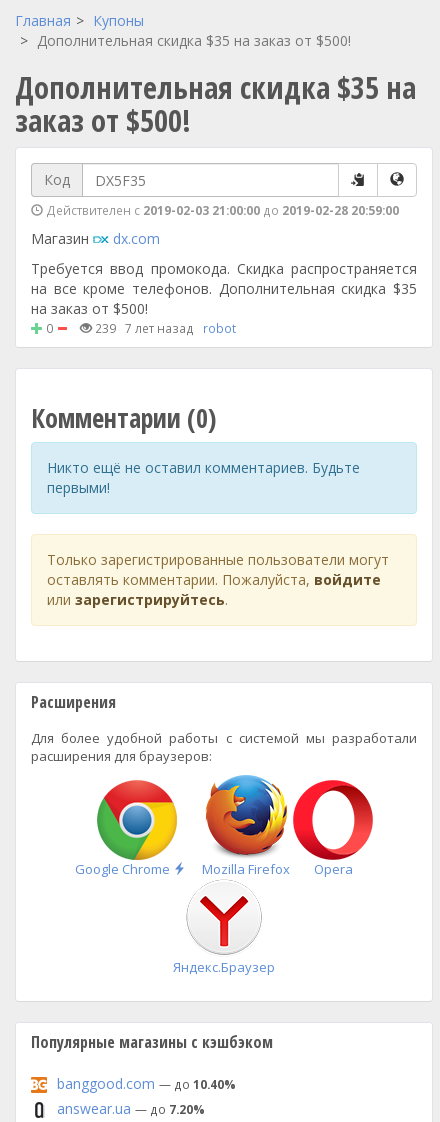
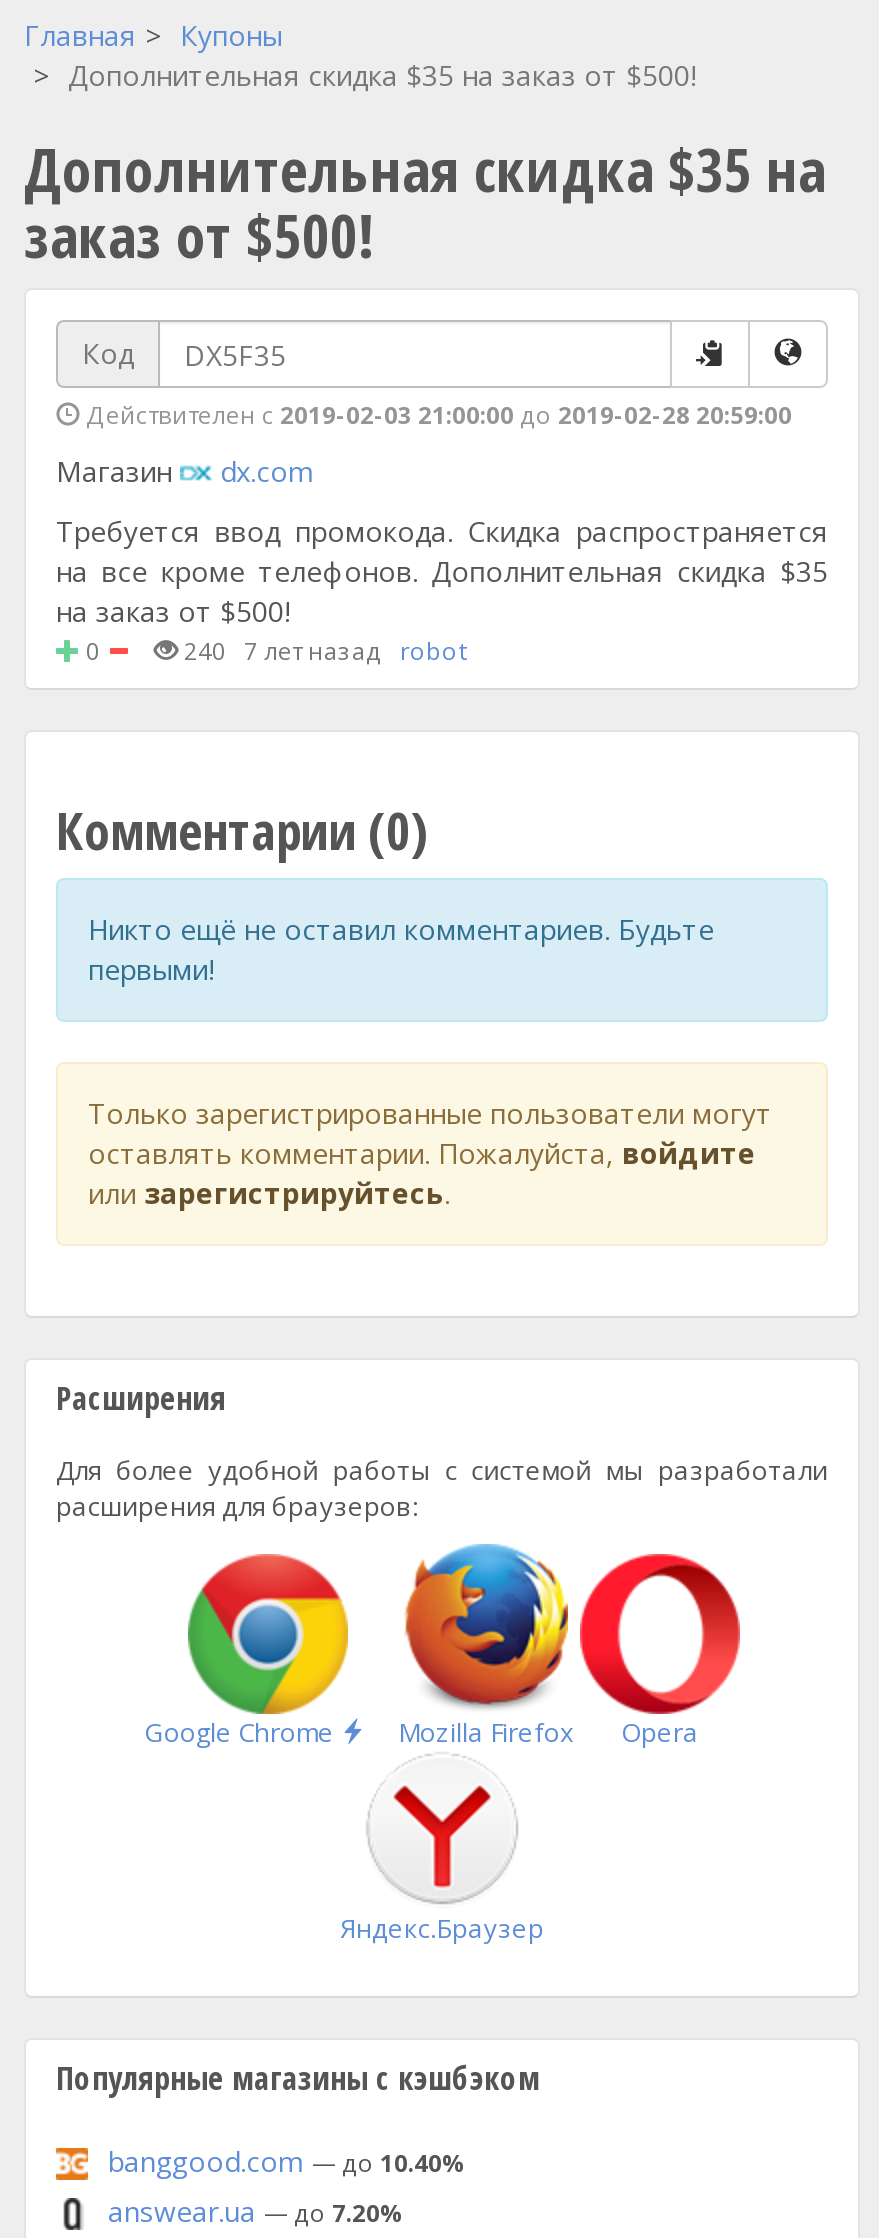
- 239 7 лет назад robot
+ 240 7 лет назад robot
